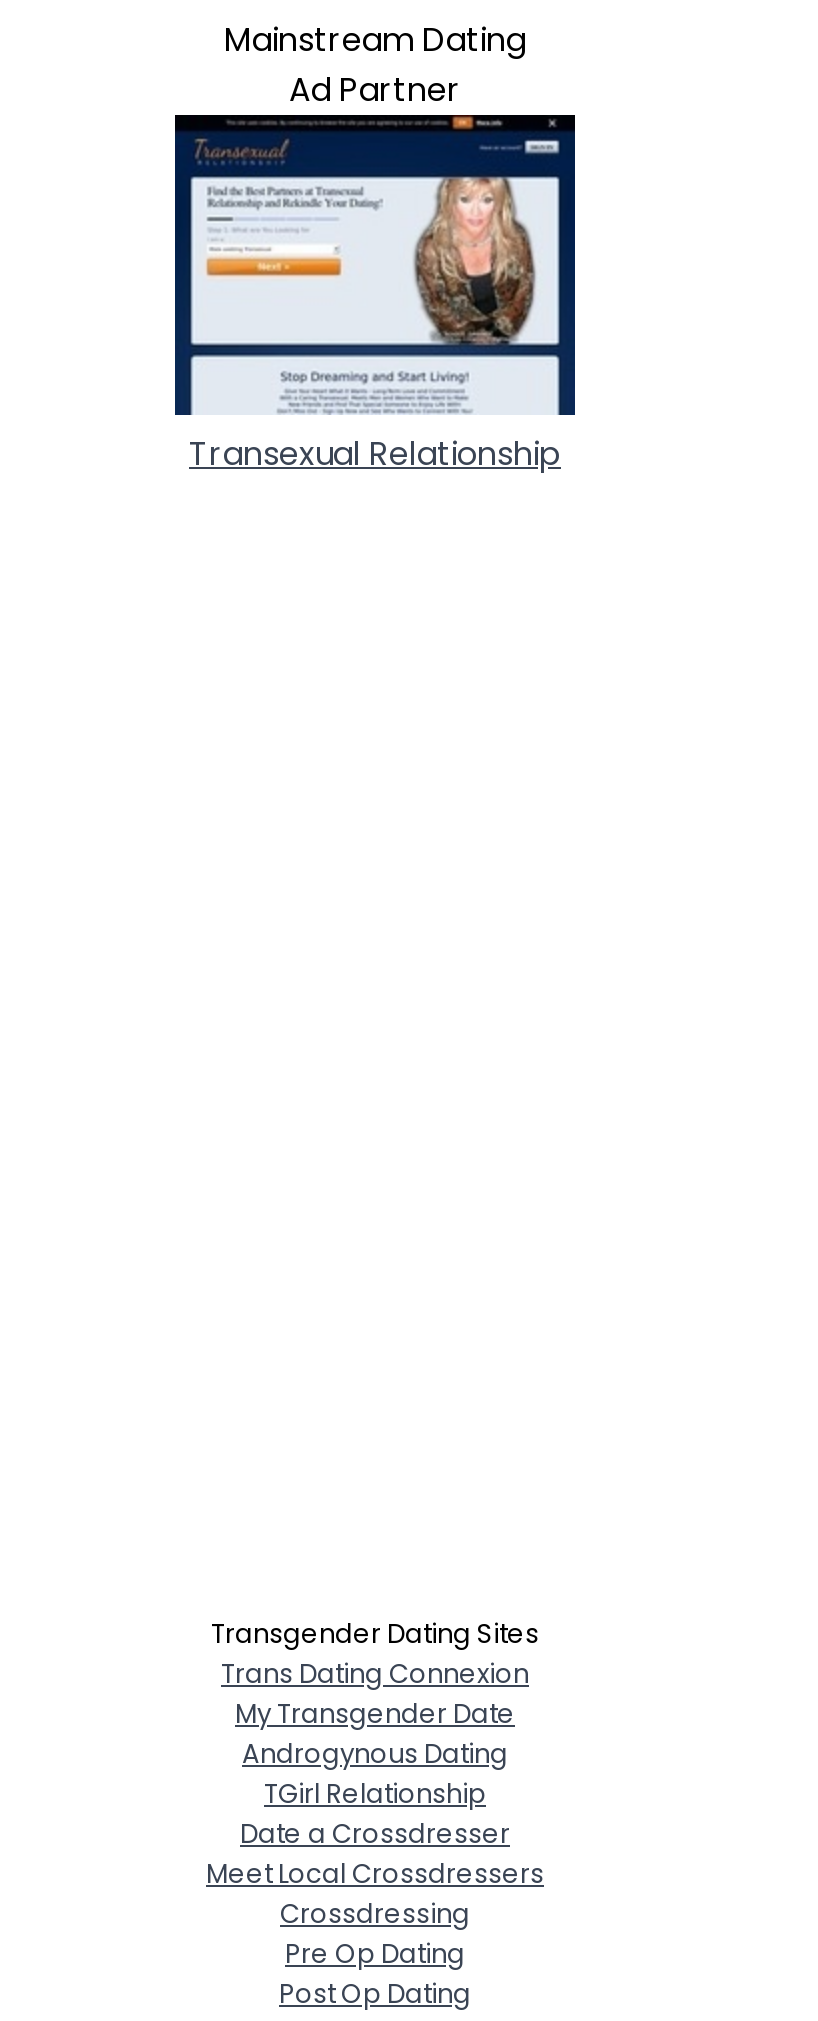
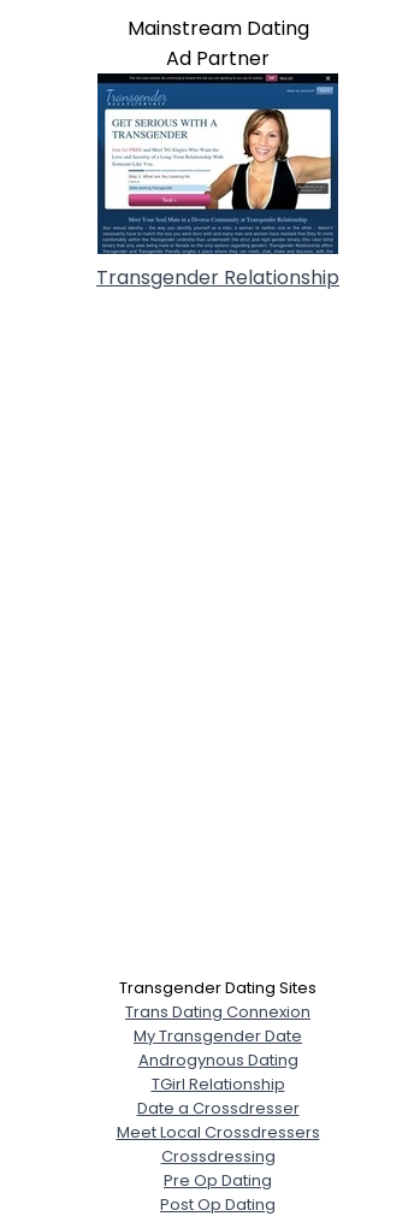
- [image]
- Transexual Relationship
+ [image]
+ Transgender Relationship
